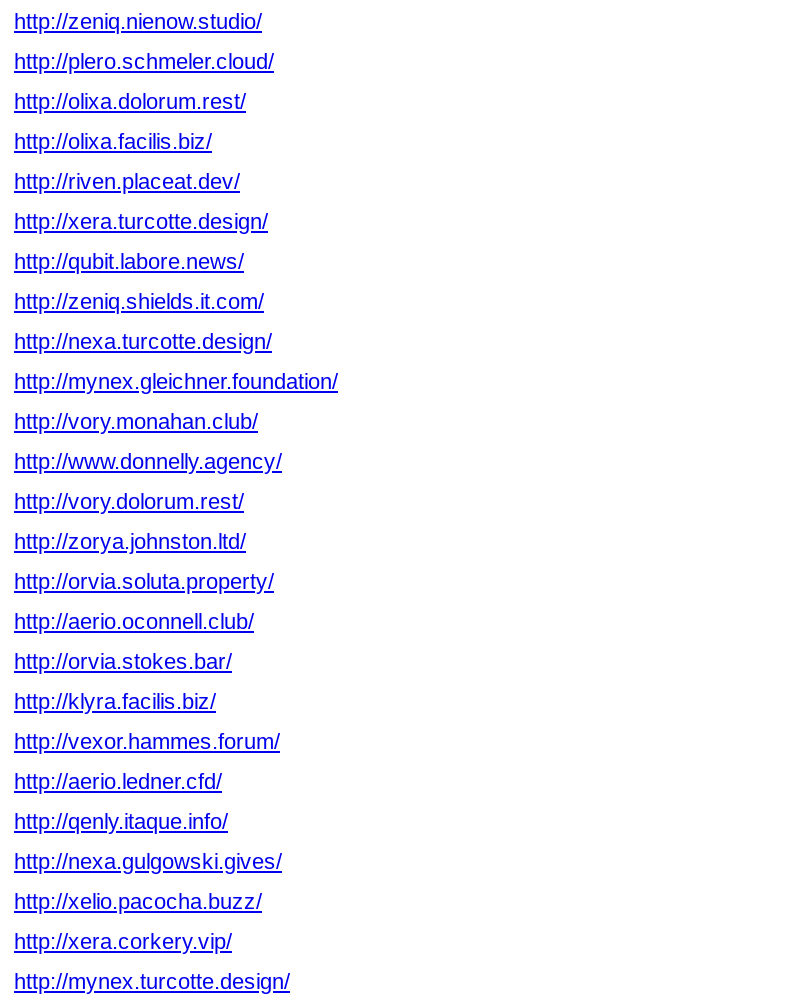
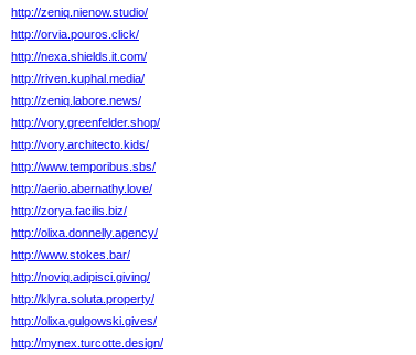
- http://plero.schmeler.cloud/
- http://olixa.dolorum.rest/
- http://olixa.facilis.biz/
- http://riven.placeat.dev/
- http://xera.turcotte.design/
- http://qubit.labore.news/
- http://zeniq.shields.it.com/
- http://nexa.turcotte.design/
- http://mynex.gleichner.foundation/
- http://vory.monahan.club/
- http://www.donnelly.agency/
- http://vory.dolorum.rest/
- http://zorya.johnston.ltd/
- http://orvia.soluta.property/
- http://aerio.oconnell.club/
- http://orvia.stokes.bar/
- http://klyra.facilis.biz/
- http://vexor.hammes.forum/
- http://aerio.ledner.cfd/
- http://qenly.itaque.info/
- http://nexa.gulgowski.gives/
- http://xelio.pacocha.buzz/
- http://xera.corkery.vip/
+ http://orvia.pouros.click/
+ http://nexa.shields.it.com/
+ http://riven.kuphal.media/
+ http://zeniq.labore.news/
+ http://vory.greenfelder.shop/
+ http://vory.architecto.kids/
+ http://www.temporibus.sbs/
+ http://aerio.abernathy.love/
+ http://zorya.facilis.biz/
+ http://olixa.donnelly.agency/
+ http://www.stokes.bar/
+ http://noviq.adipisci.giving/
+ http://klyra.soluta.property/
+ http://olixa.gulgowski.gives/
